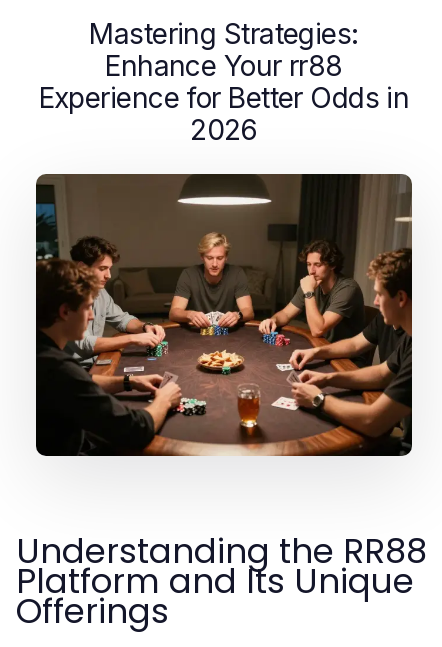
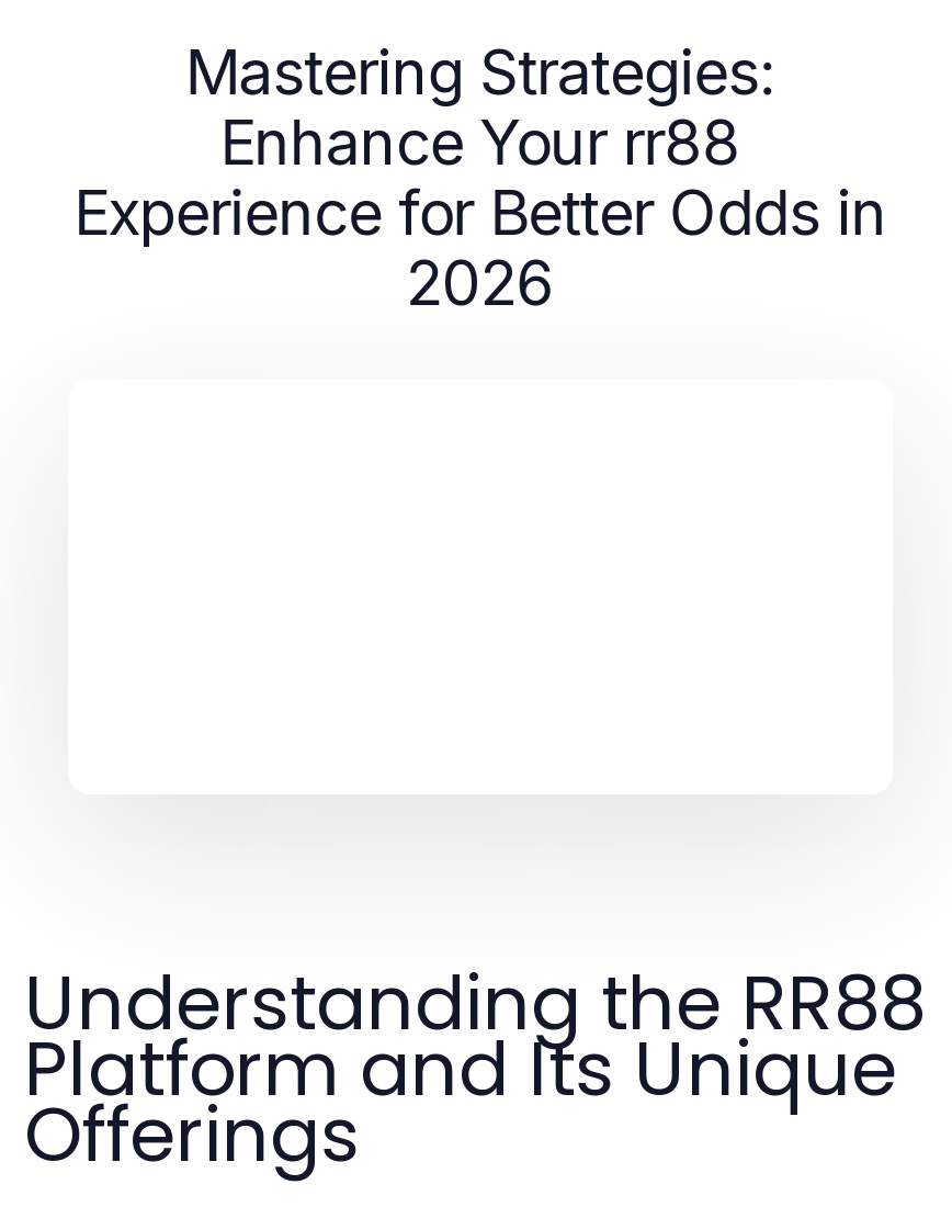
- [image]
